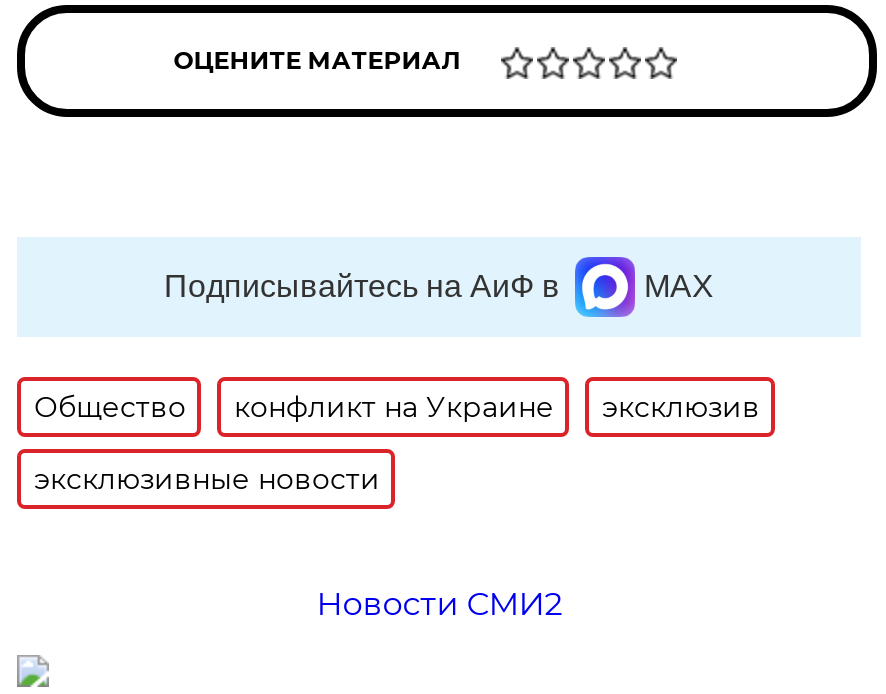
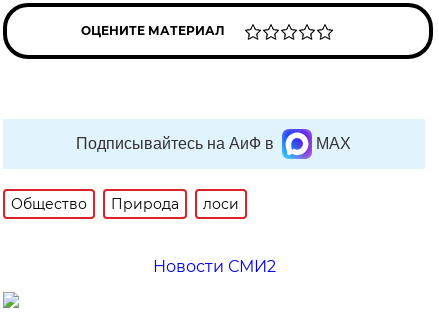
- конфликт на Украине
- эксклюзив
- эксклюзивные новости
+ Природа
+ лоси
